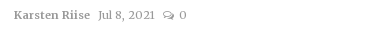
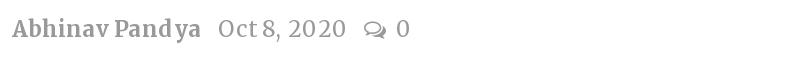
- Karsten Riise Jul 8, 2021
+ Abhinav Pandya Oct 8, 2020
